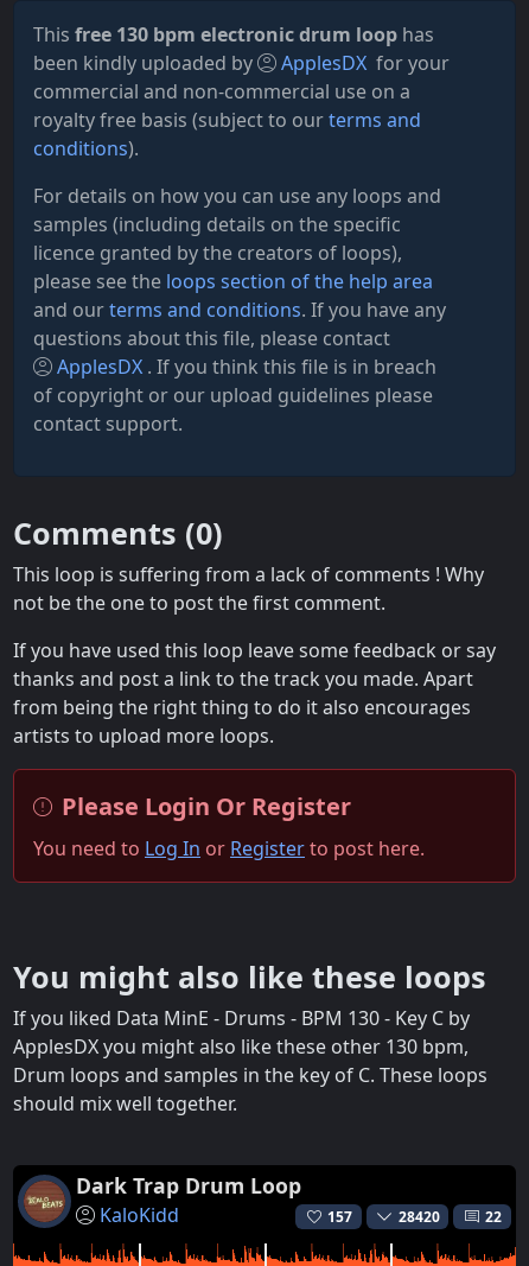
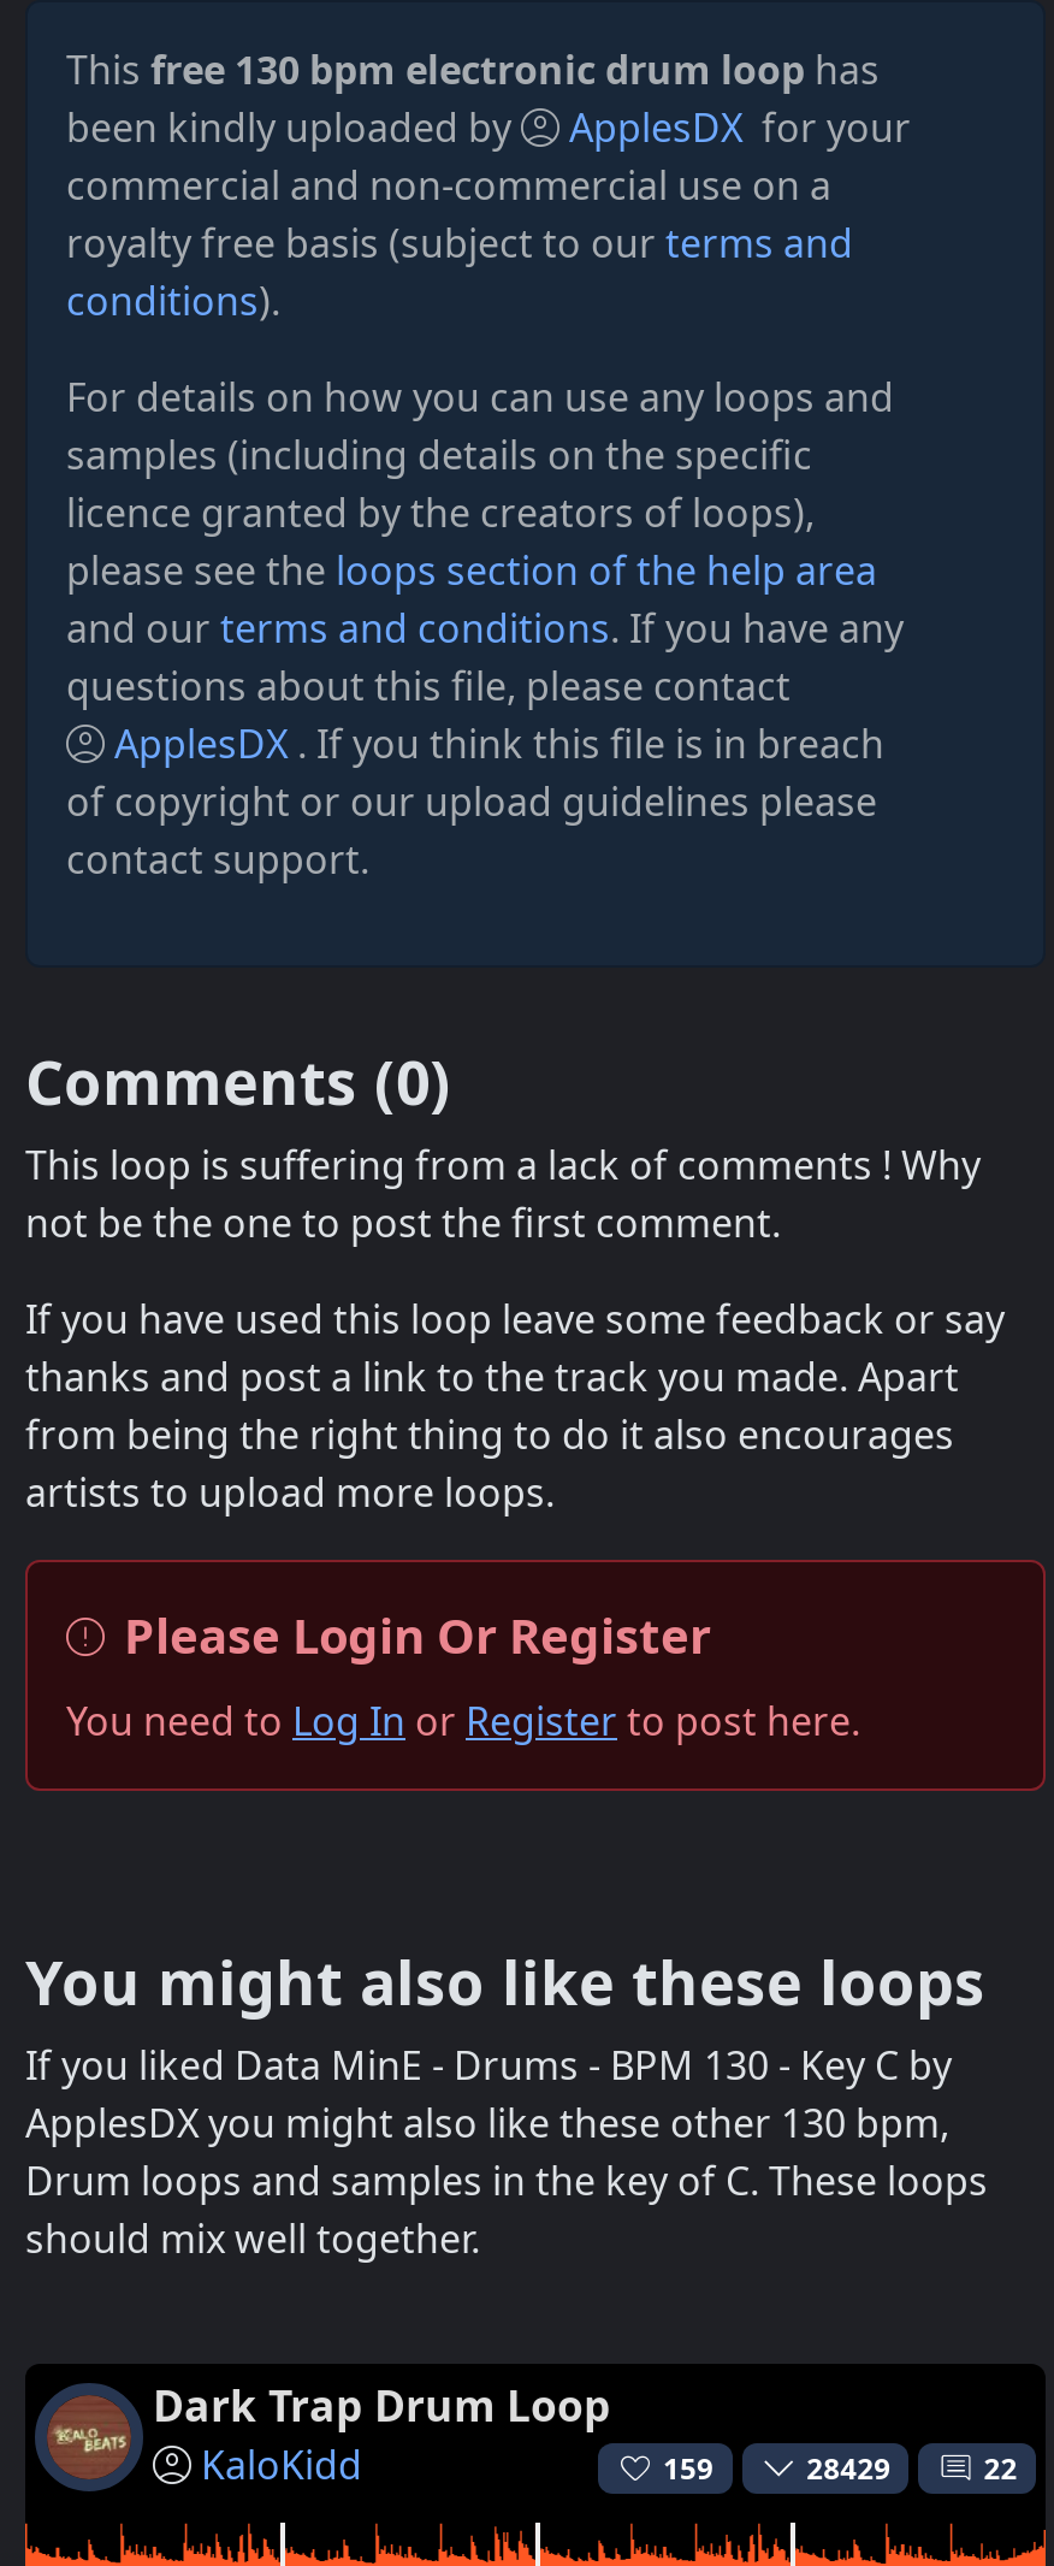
- 157
+ 159

- 28420
+ 28429
